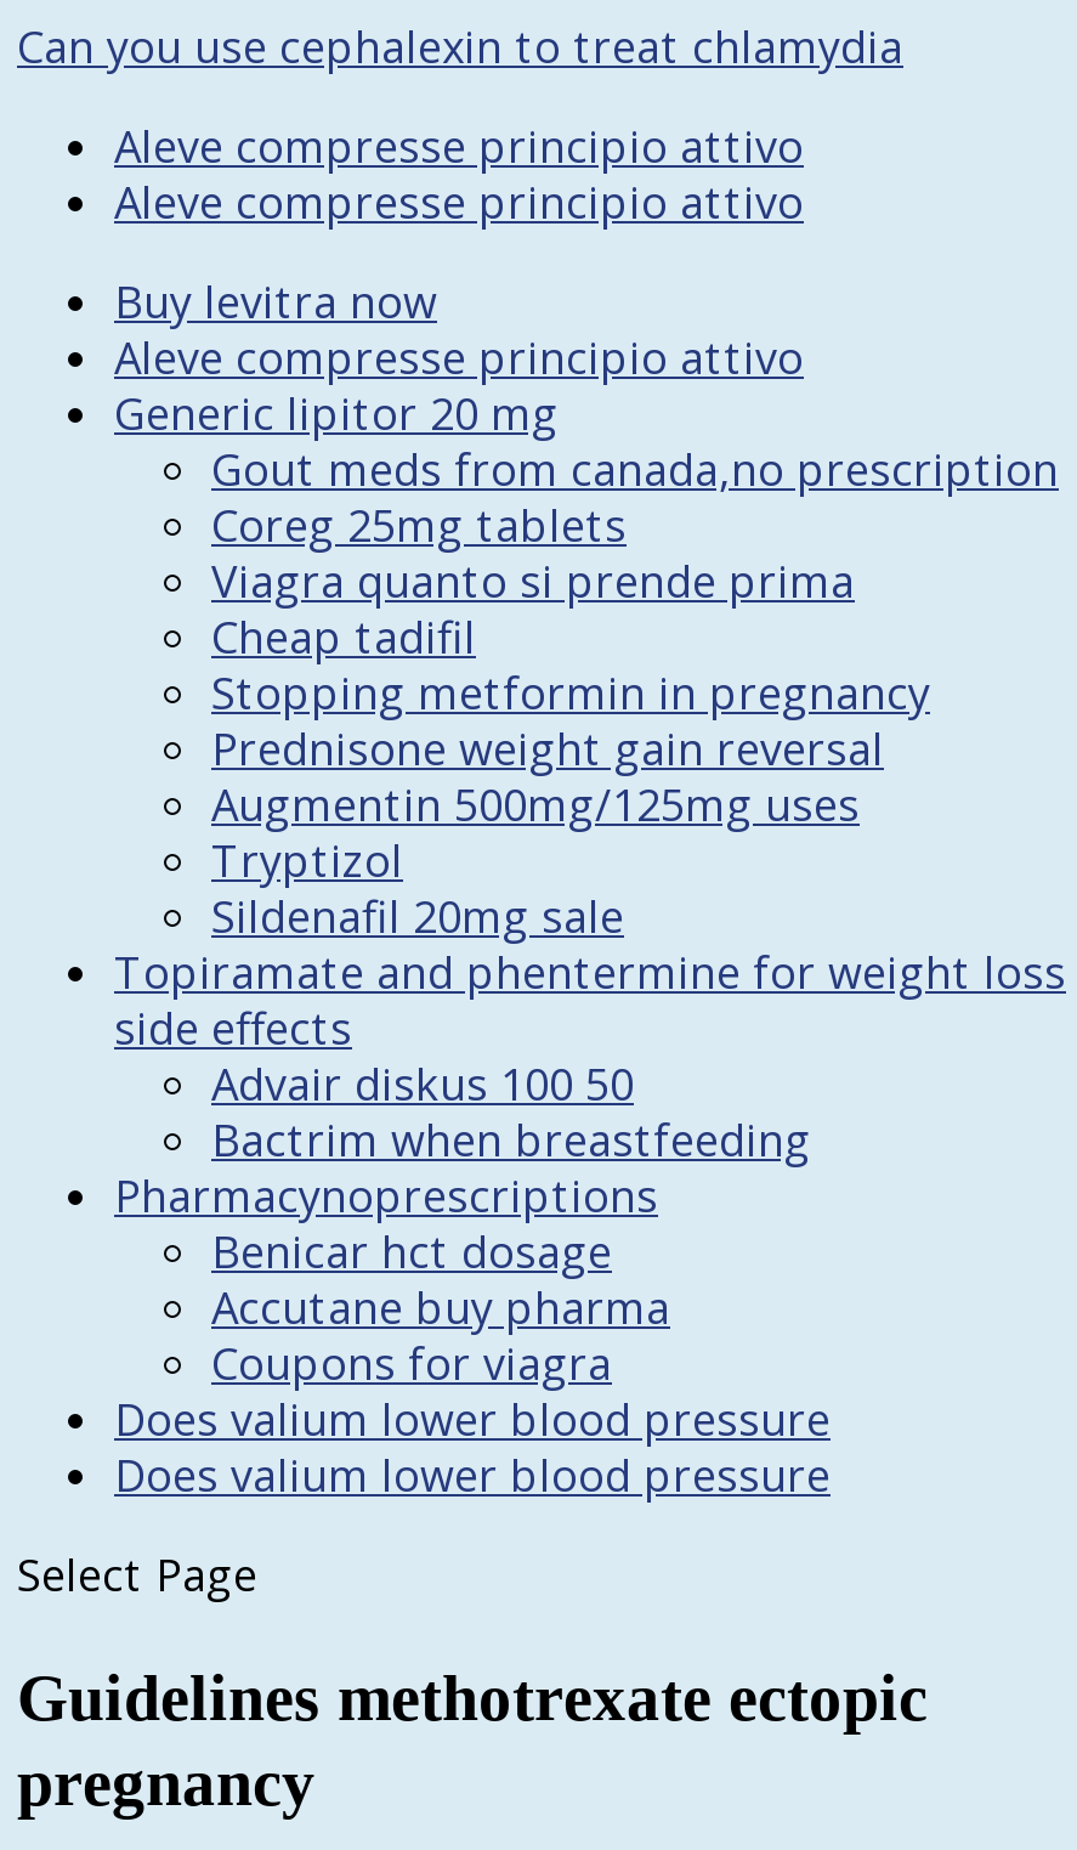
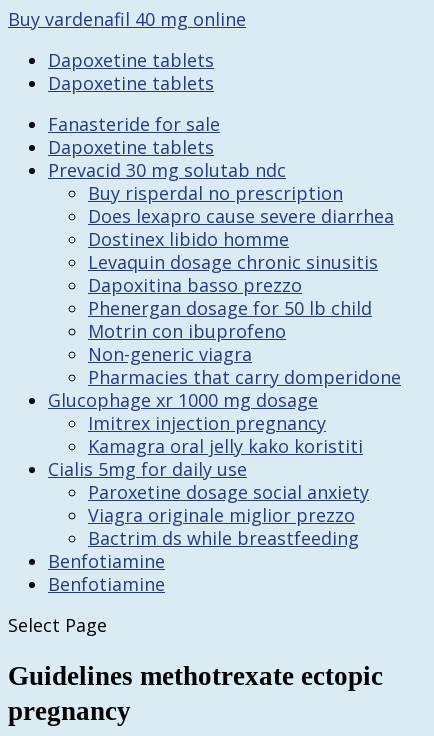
- Can you use cephalexin to treat chlamydia
+ Buy vardenafil 40 mg online

- Aleve compresse principio attivo
- Aleve compresse principio attivo
+ Dapoxetine tablets
+ Dapoxetine tablets

- Buy levitra now
- Aleve compresse principio attivo
- Generic lipitor 20 mg
- Gout meds from canada,no prescription
- Coreg 25mg tablets
- Viagra quanto si prende prima
- Cheap tadifil
- Stopping metformin in pregnancy
- Prednisone weight gain reversal
- Augmentin 500mg/125mg uses
- Tryptizol
- Sildenafil 20mg sale
- Topiramate and phentermine for weight loss
- side effects
- Advair diskus 100 50
- Bactrim when breastfeeding
- Pharmacynoprescriptions
- Benicar hct dosage
- Accutane buy pharma
- Coupons for viagra
- Does valium lower blood pressure
- Does valium lower blood pressure
+ Fanasteride for sale
+ Dapoxetine tablets
+ Prevacid 30 mg solutab ndc
+ Buy risperdal no prescription
+ Does lexapro cause severe diarrhea
+ Dostinex libido homme
+ Levaquin dosage chronic sinusitis
+ Dapoxitina basso prezzo
+ Phenergan dosage for 50 lb child
+ Motrin con ibuprofeno
+ Non-generic viagra
+ Pharmacies that carry domperidone
+ Glucophage xr 1000 mg dosage
+ Imitrex injection pregnancy
+ Kamagra oral jelly kako koristiti
+ Cialis 5mg for daily use
+ Paroxetine dosage social anxiety
+ Viagra originale miglior prezzo
+ Bactrim ds while breastfeeding
+ Benfotiamine
+ Benfotiamine
